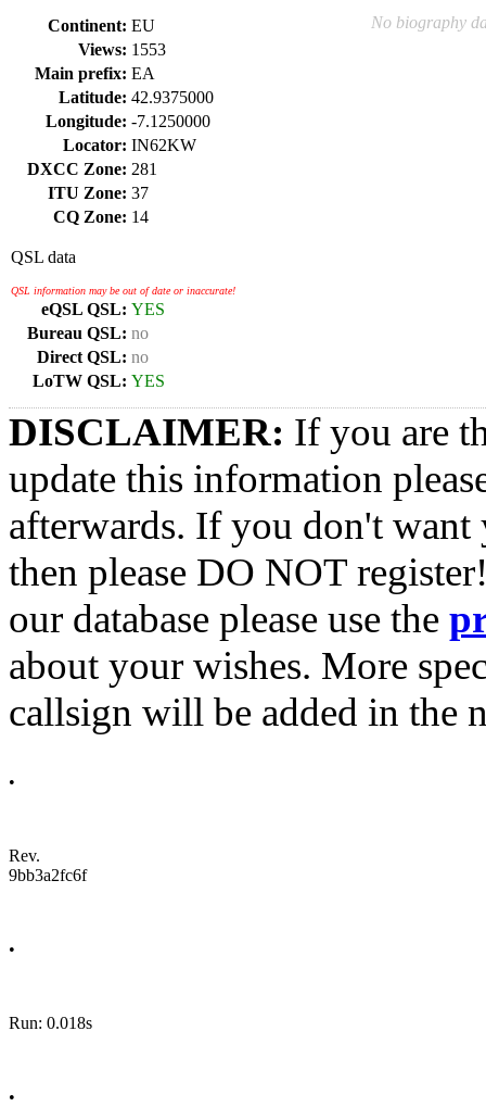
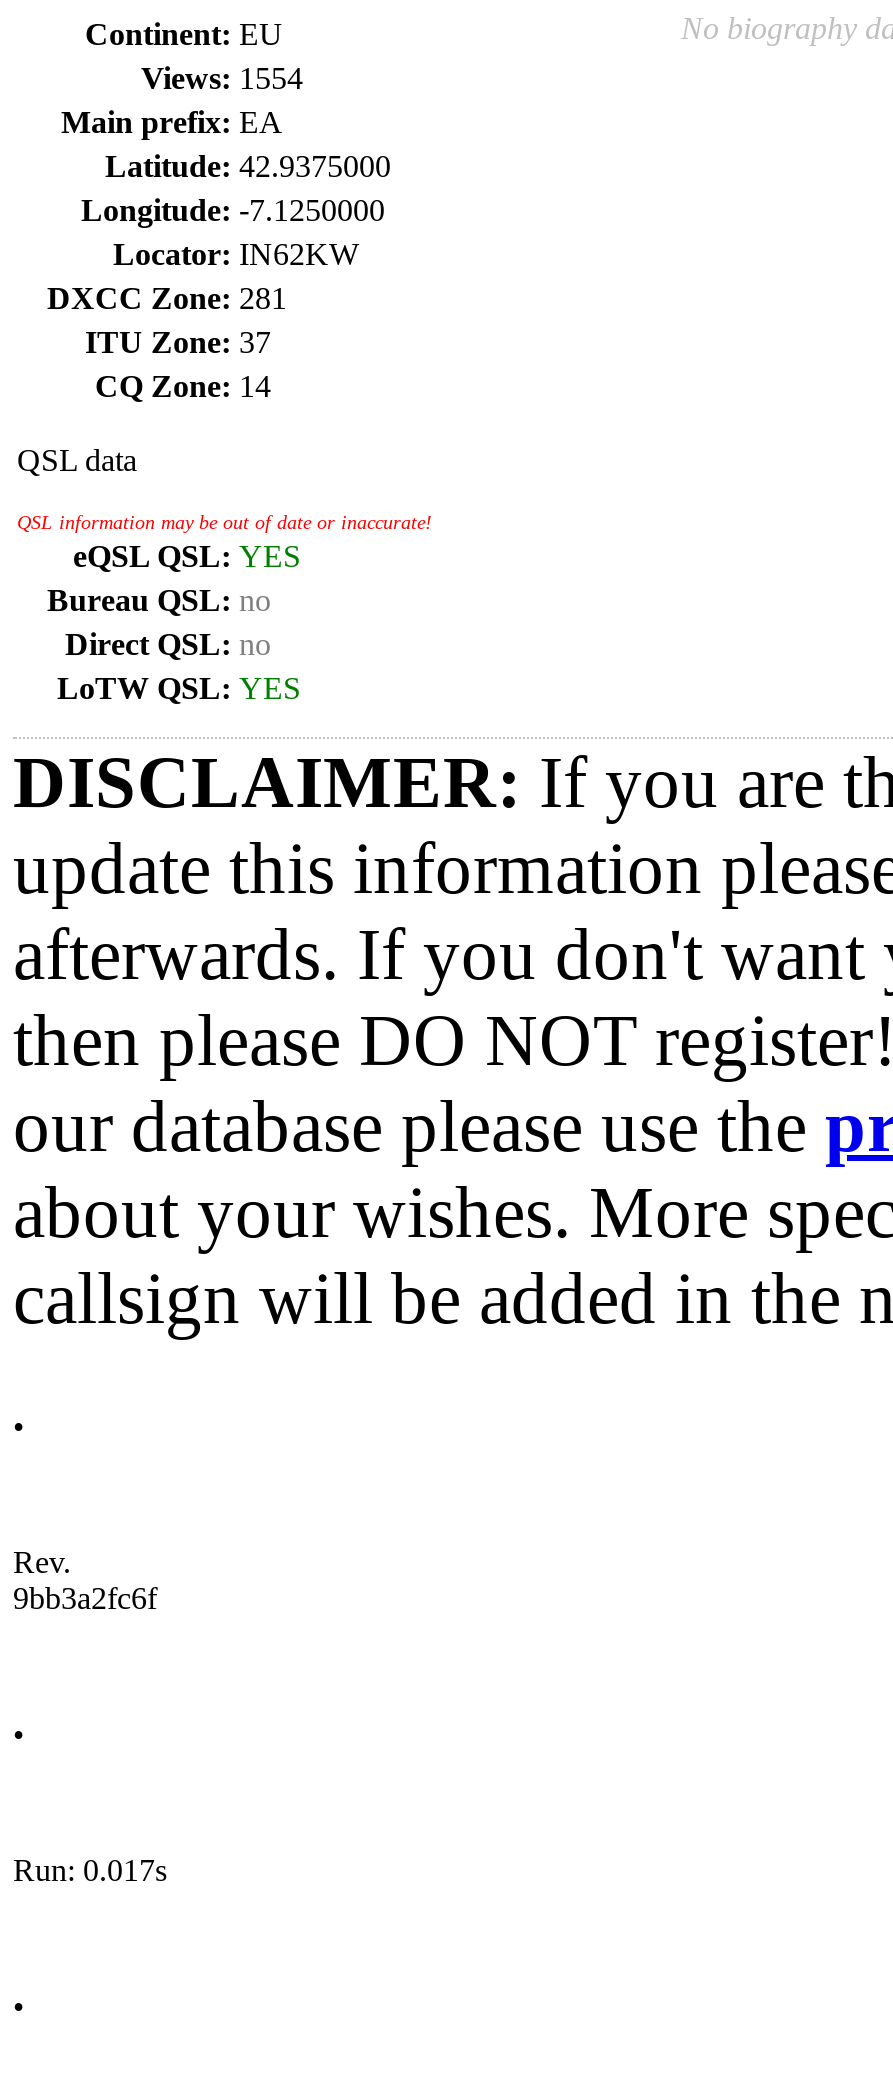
- Views: 1553
+ Views: 1554

- Run: 0.018s
+ Run: 0.017s
